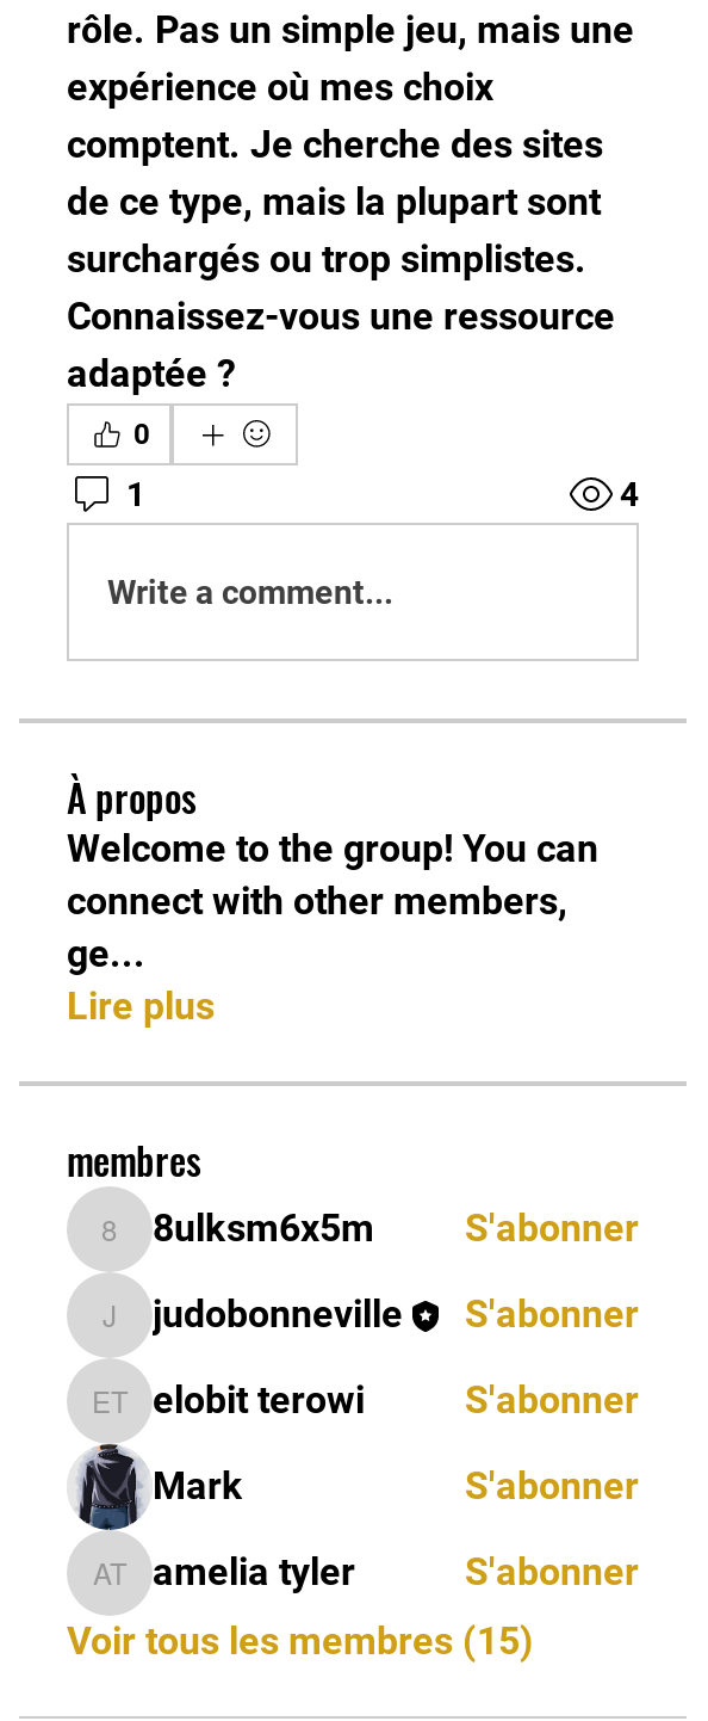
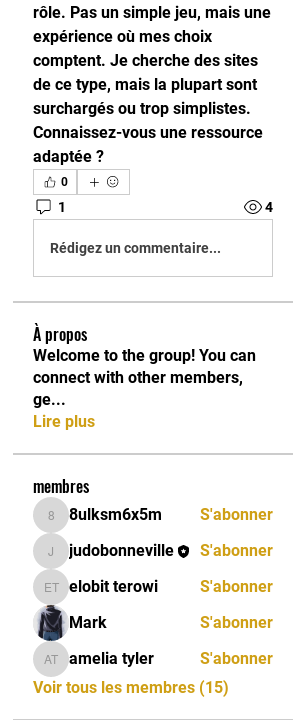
- Write a comment...
+ Rédigez un commentaire...
